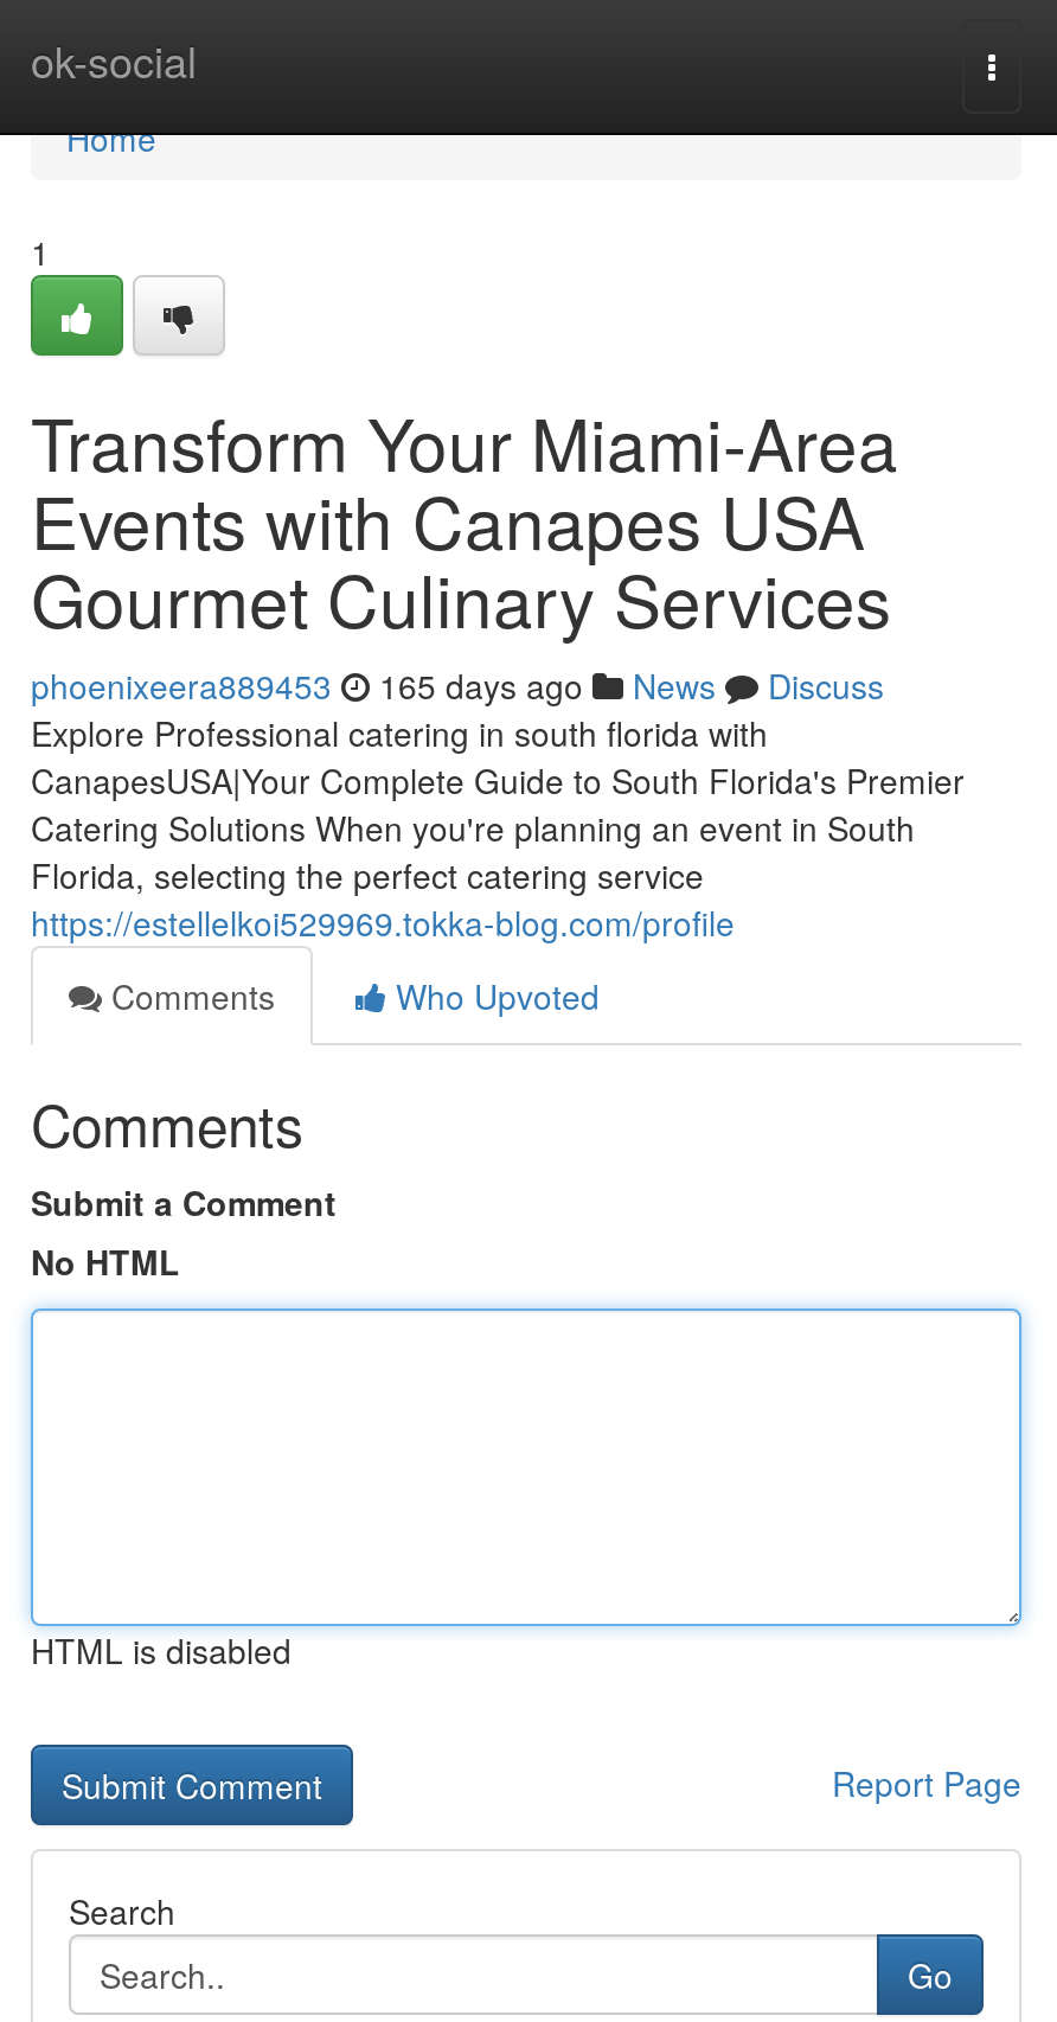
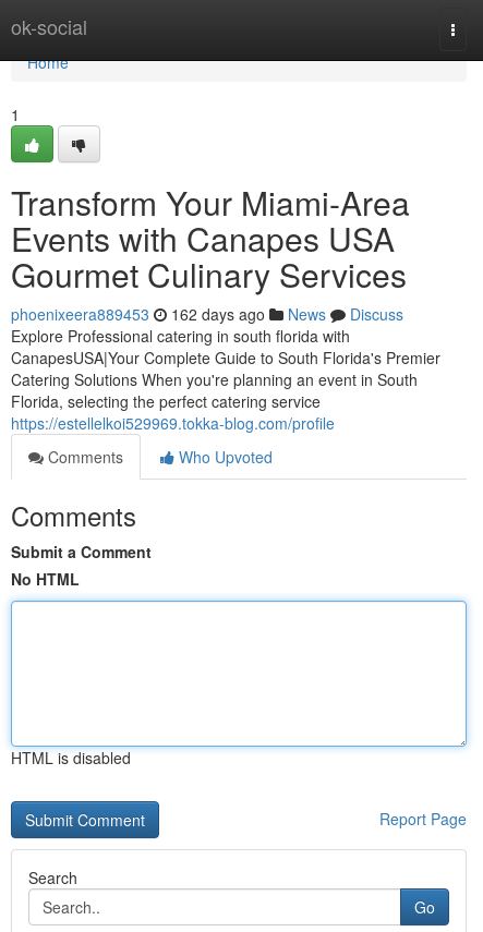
- phoenixeera889453 165 days ago News Discuss
+ phoenixeera889453 162 days ago News Discuss
